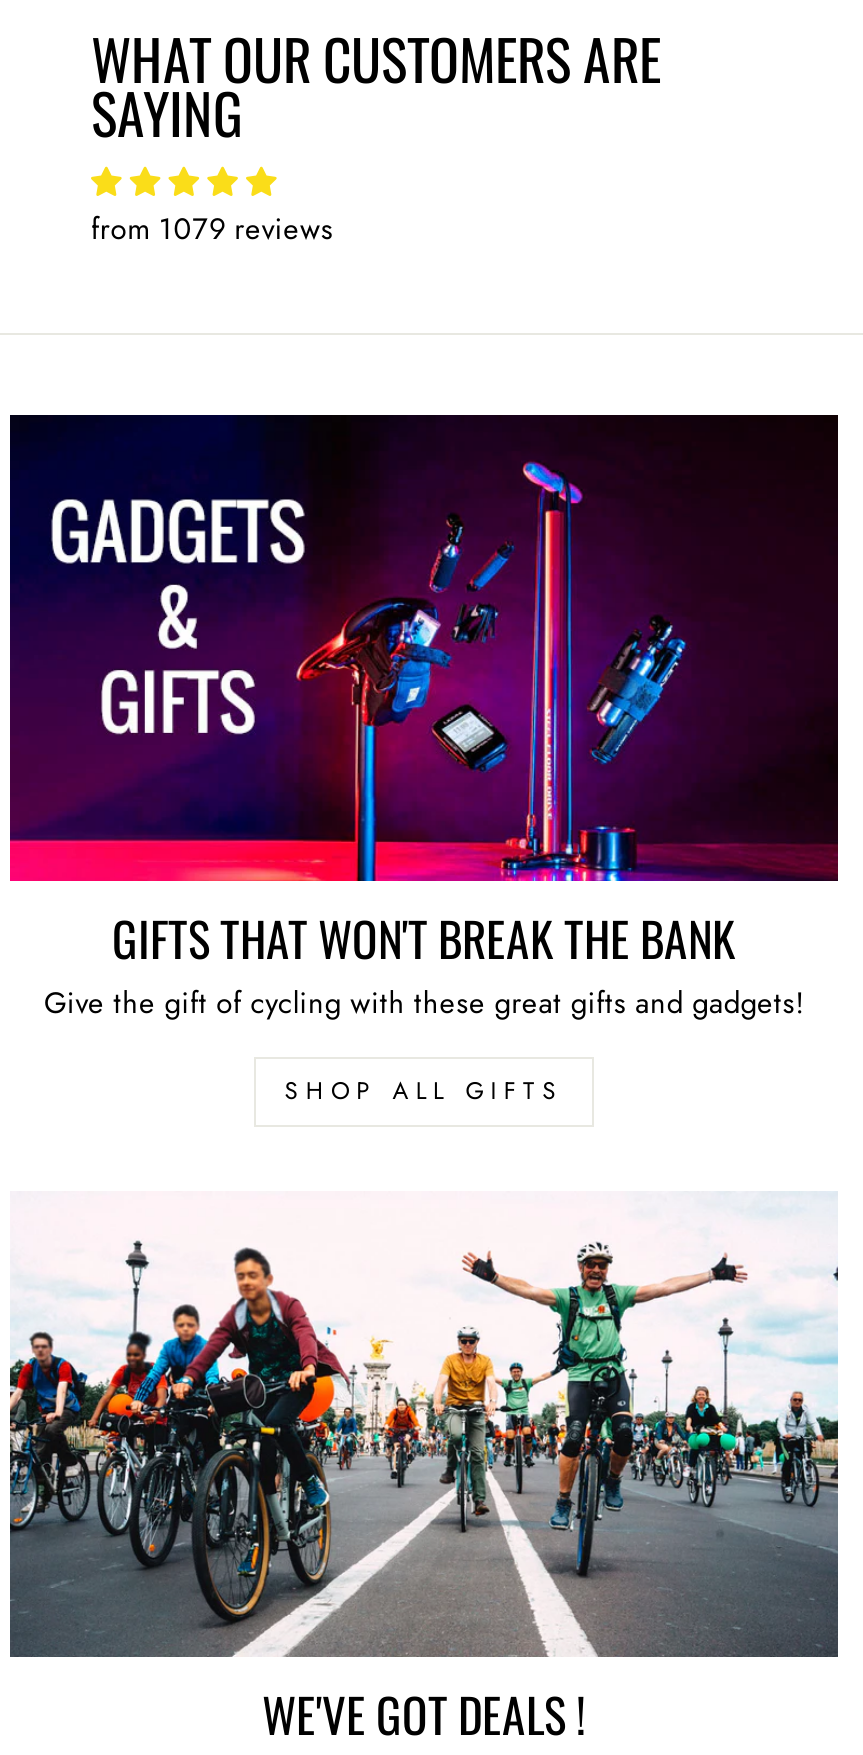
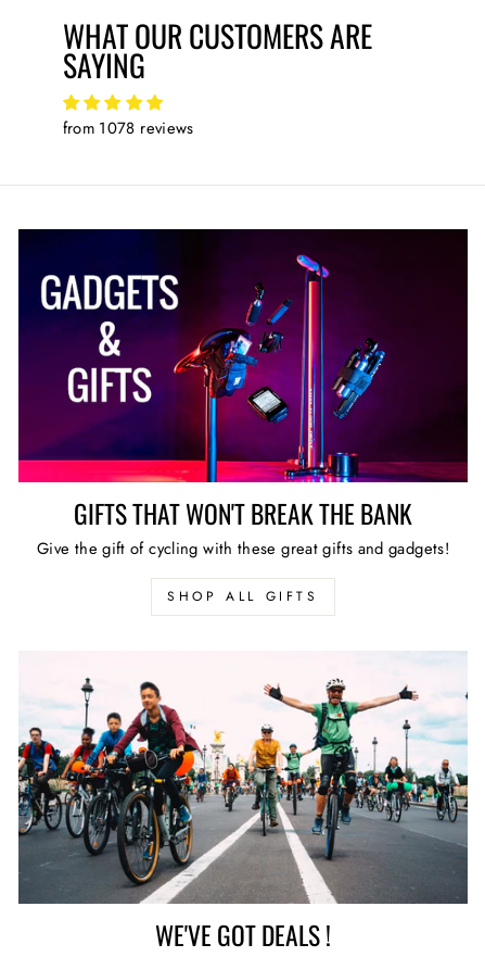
- from 1079 reviews
+ from 1078 reviews
